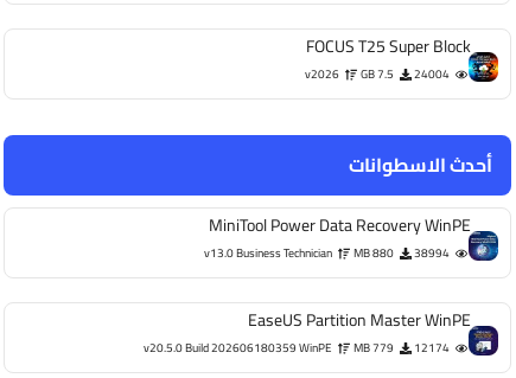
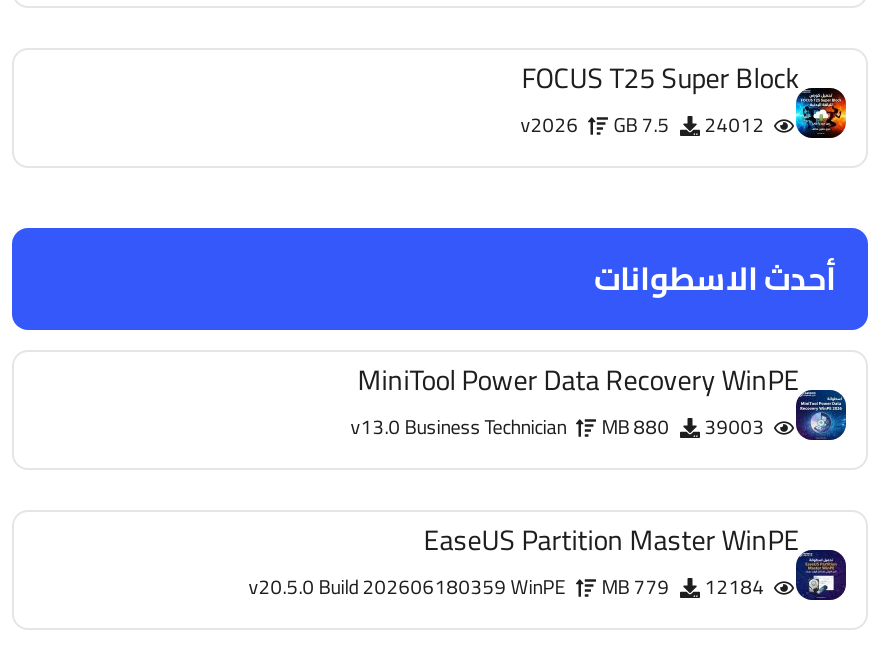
- 24004
+ 24012

- 38994
+ 39003

- 12174
+ 12184
